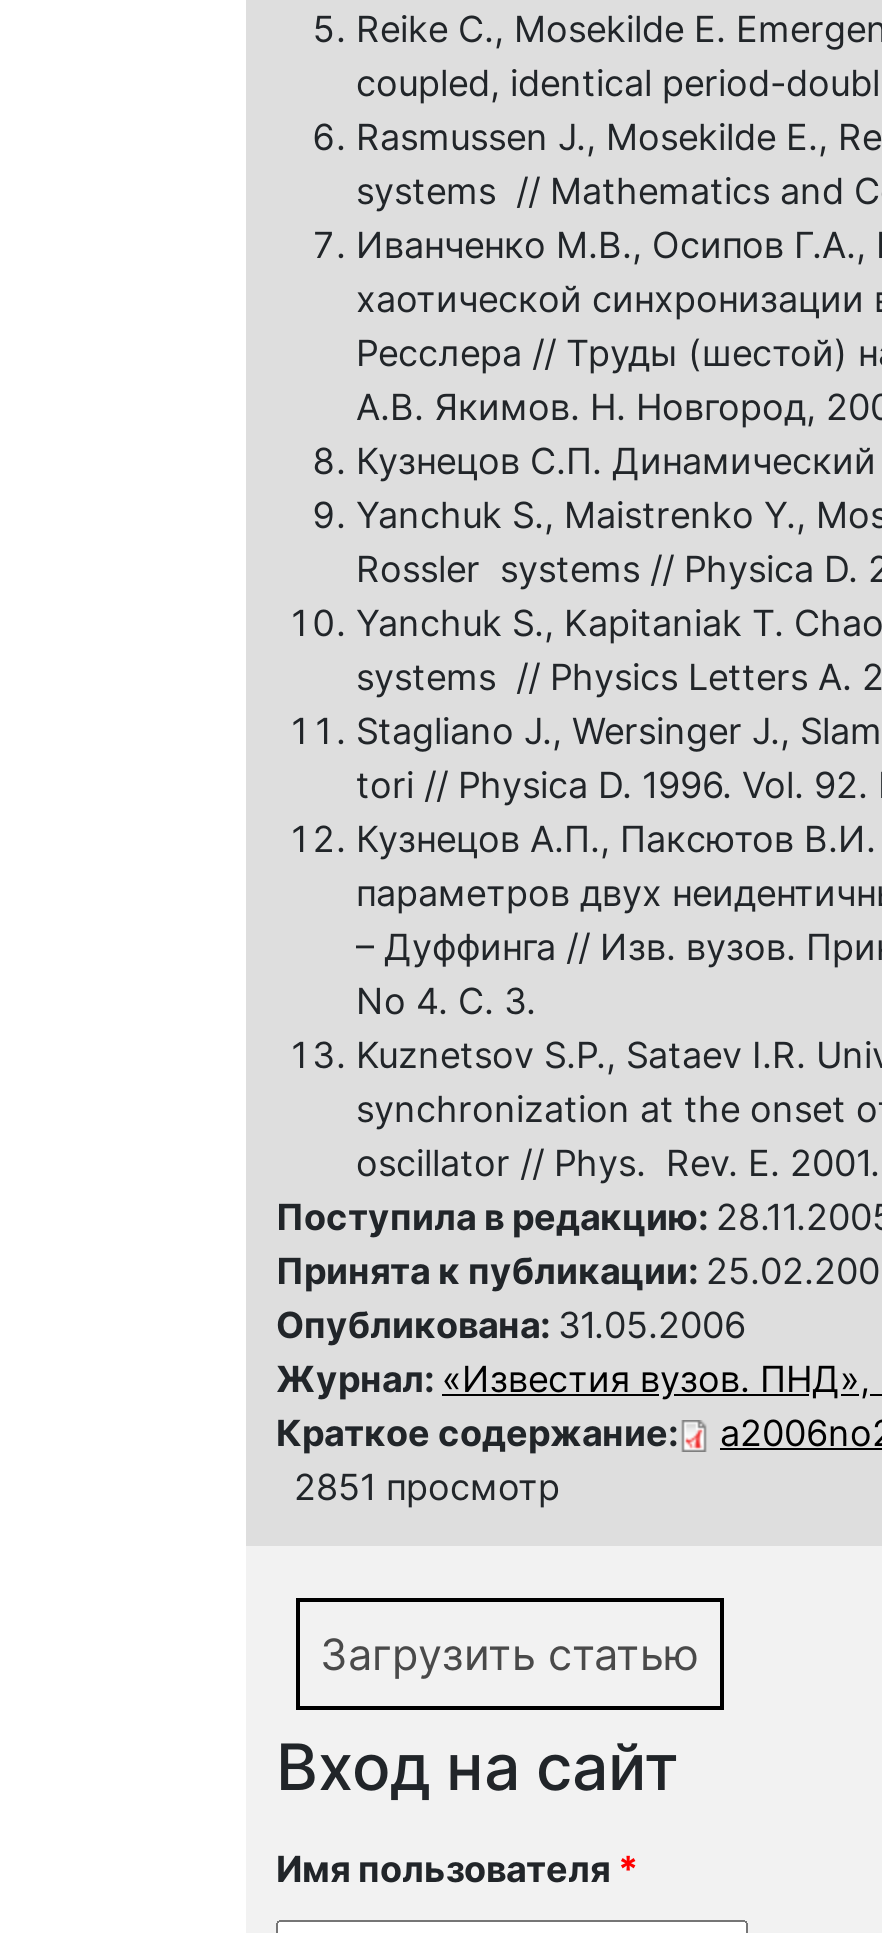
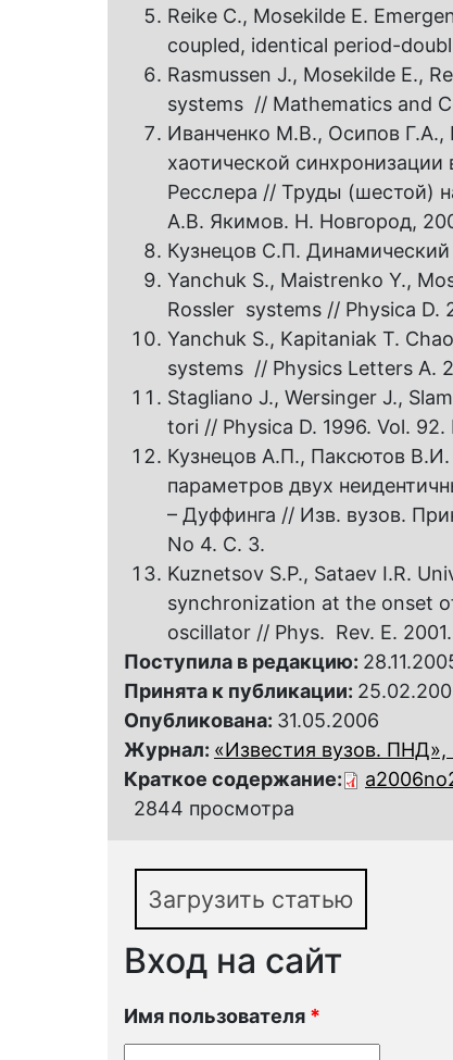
- 2851 просмотр
+ 2844 просмотра
